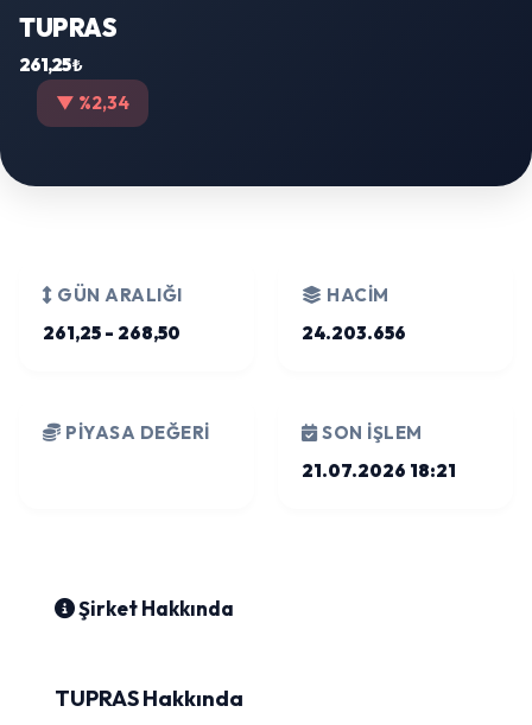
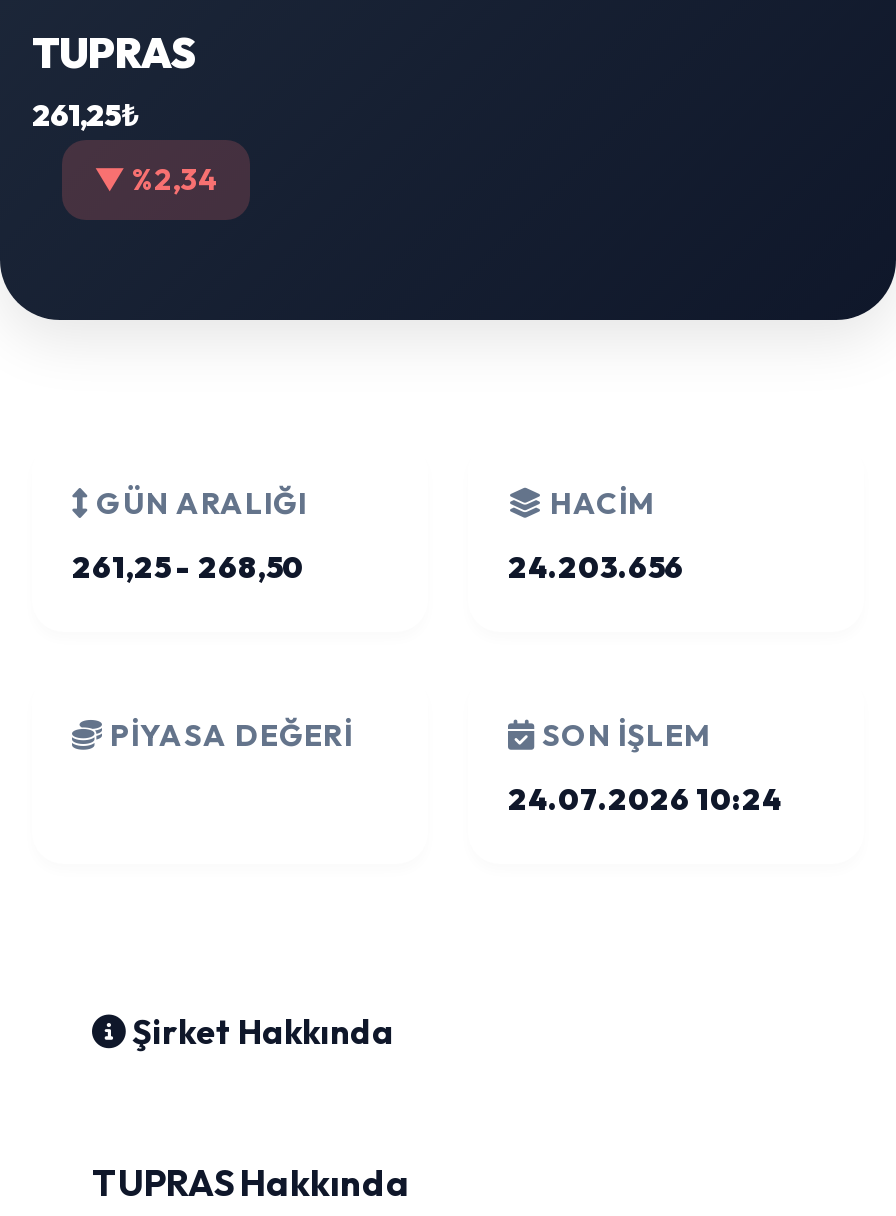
- 21.07.2026 18:21
+ 24.07.2026 10:24
